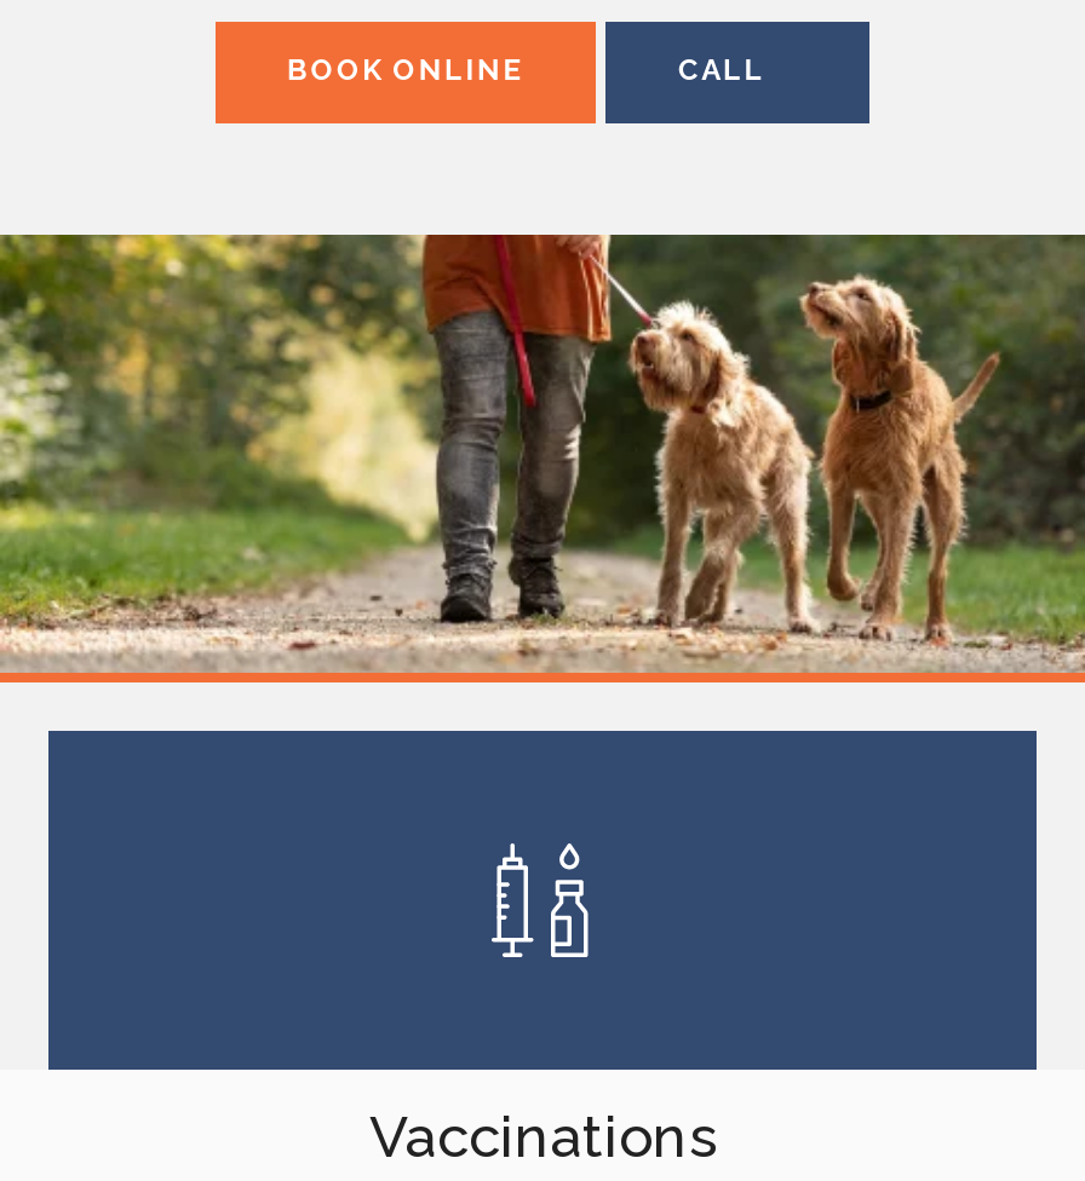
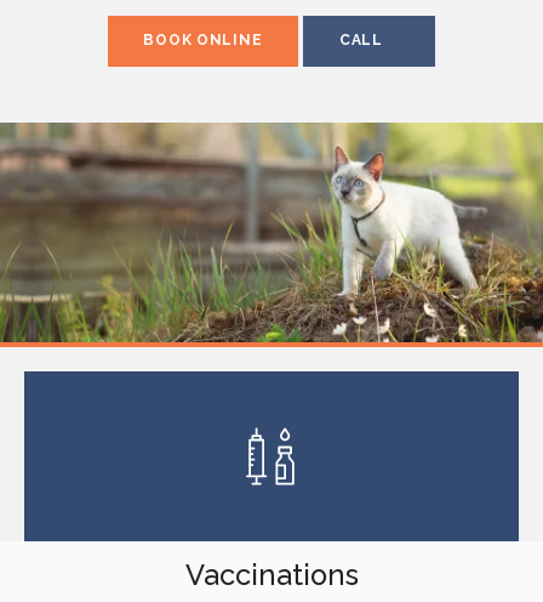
- [image]
+ [image]
